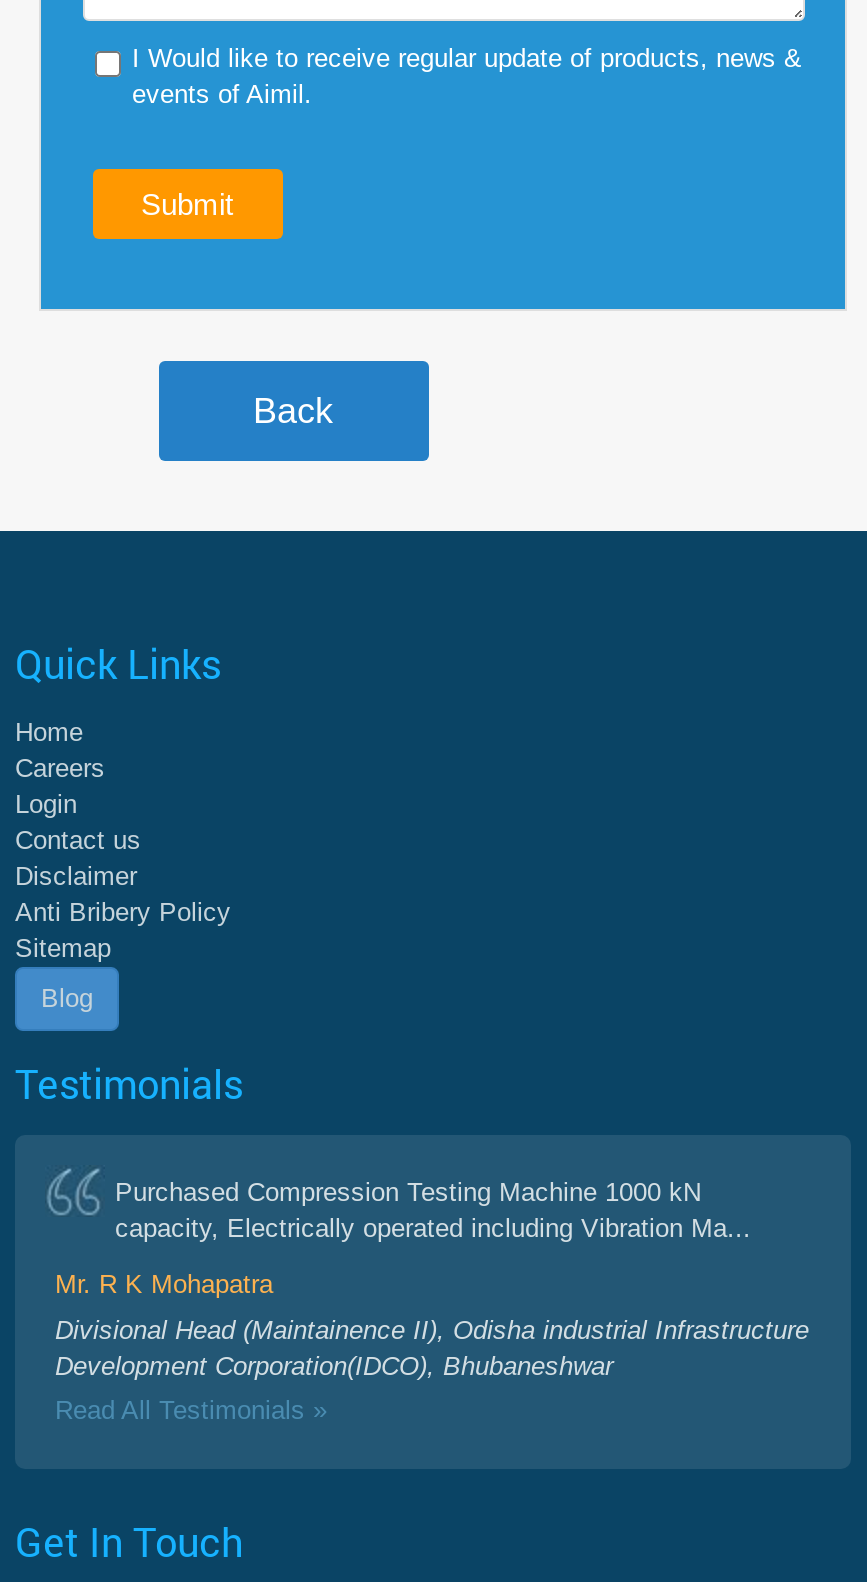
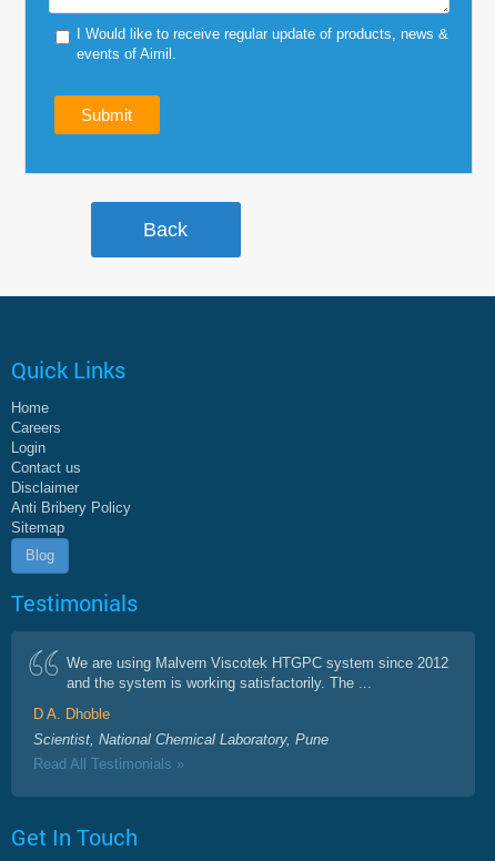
- Purchased Compression Testing Machine 1000 kN
- capacity, Electrically operated including Vibration Ma...
+ We are using Malvern Viscotek HTGPC system since 2012
+ and the system is working satisfactorily. The ...

- Mr. R K Mohapatra
+ D A. Dhoble

- Divisional Head (Maintainence II), Odisha industrial Infrastructure
- Development Corporation(IDCO), Bhubaneshwar
+ Scientist, National Chemical Laboratory, Pune
